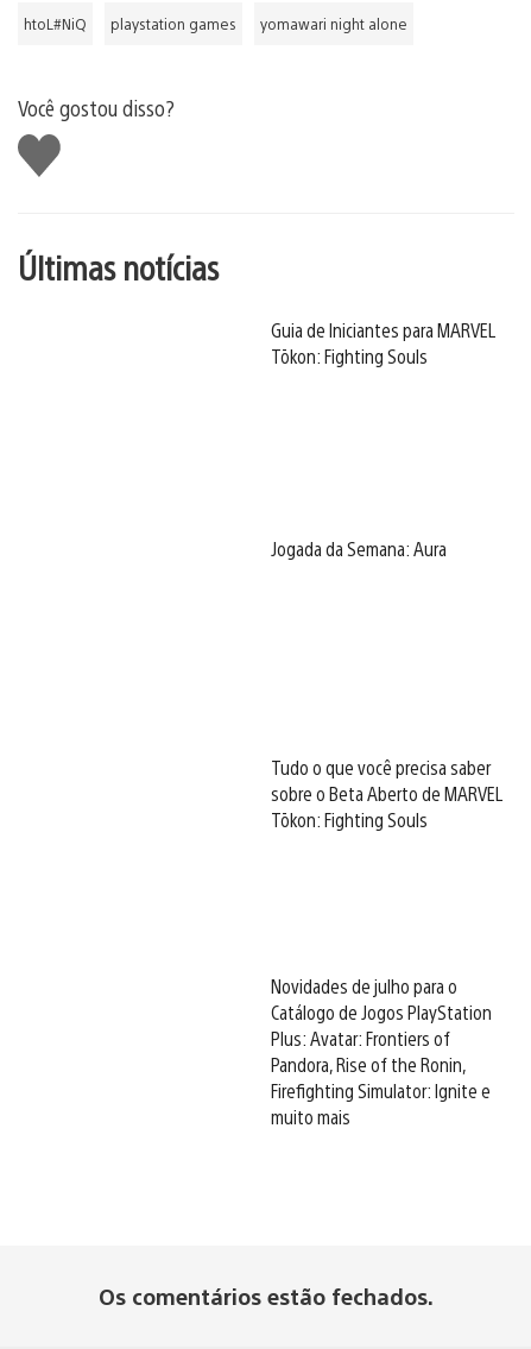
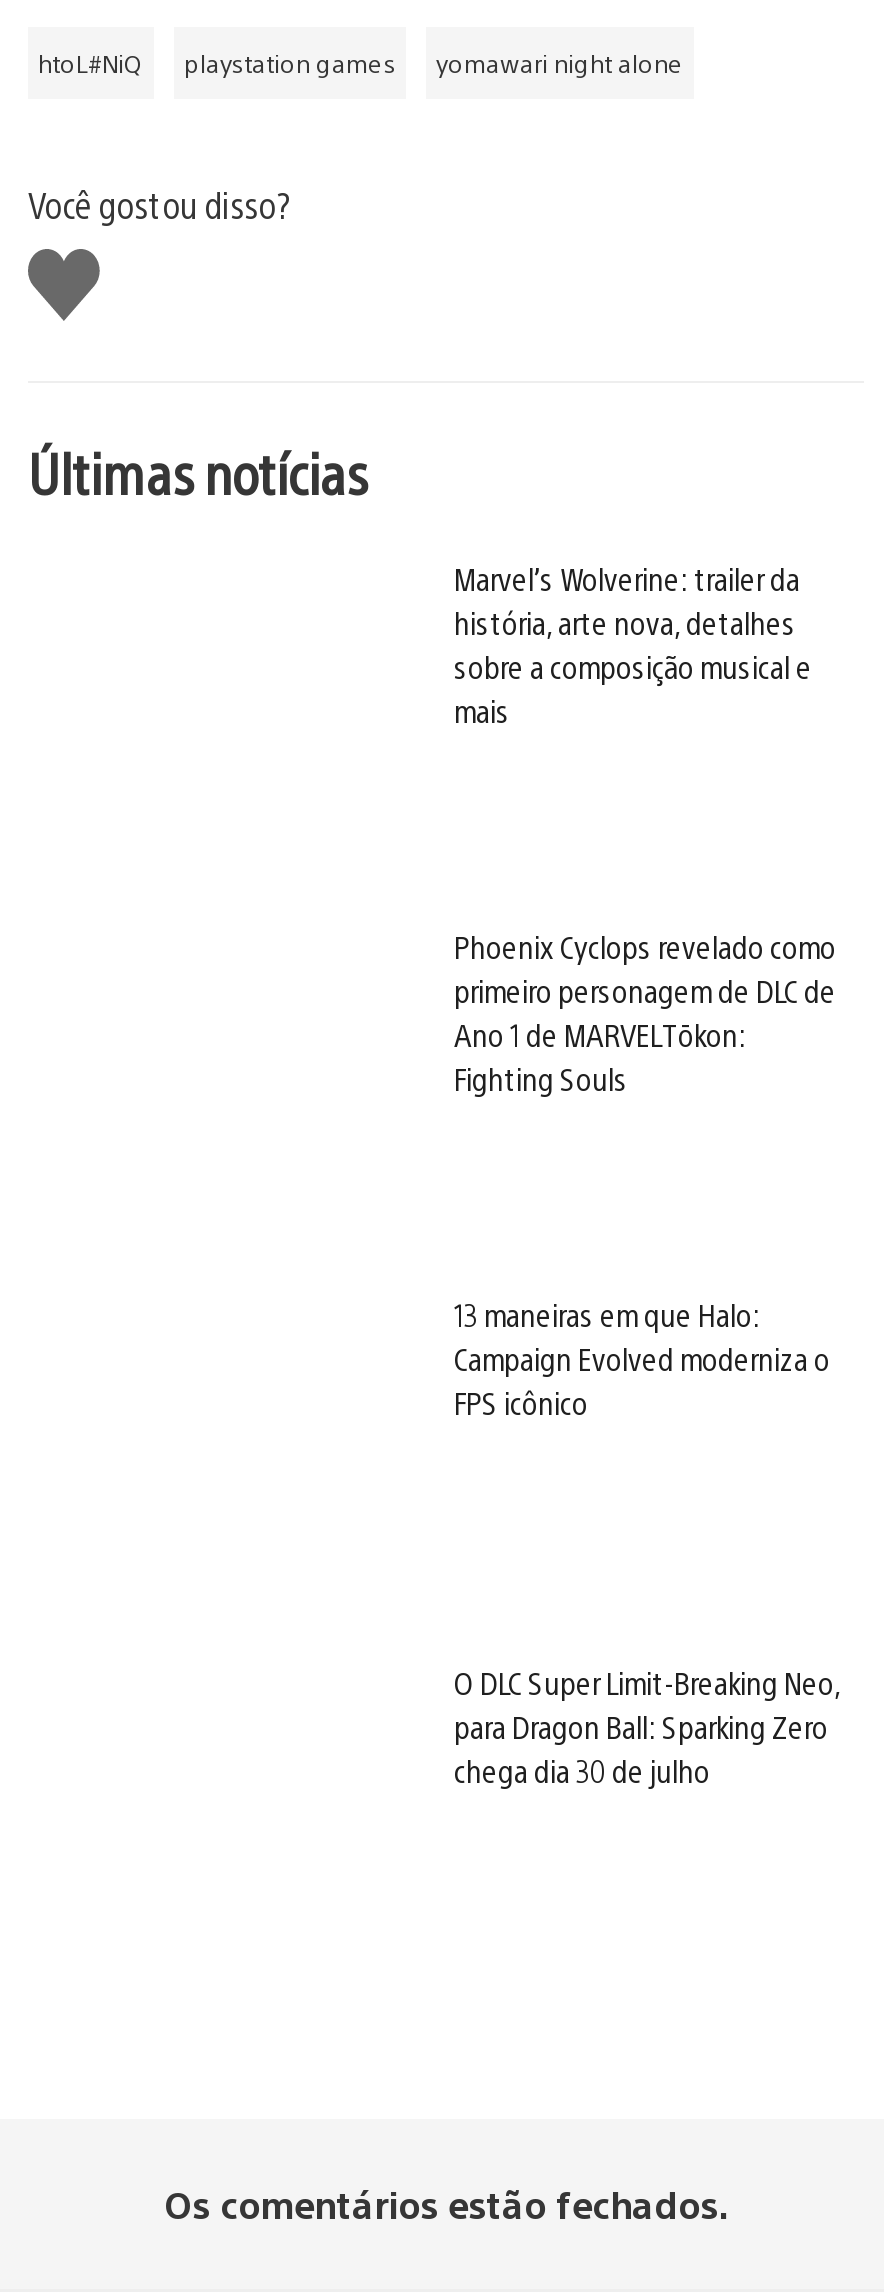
- Guia de Iniciantes para MARVEL
- Tōkon: Fighting Souls
+ Marvel’s Wolverine: trailer da
+ história, arte nova, detalhes
+ sobre a composição musical e
+ mais

- Jogada da Semana: Aura
+ Phoenix Cyclops revelado como
+ primeiro personagem de DLC de
+ Ano 1 de MARVEL Tōkon:
+ Fighting Souls

- Tudo o que você precisa saber
- sobre o Beta Aberto de MARVEL
- Tōkon: Fighting Souls
+ 13 maneiras em que Halo:
+ Campaign Evolved moderniza o
+ FPS icônico

- Novidades de julho para o
- Catálogo de Jogos PlayStation
- Plus: Avatar: Frontiers of
- Pandora, Rise of the Ronin,
- Firefighting Simulator: Ignite e
- muito mais
+ O DLC Super Limit-Breaking Neo,
+ para Dragon Ball: Sparking Zero
+ chega dia 30 de julho
